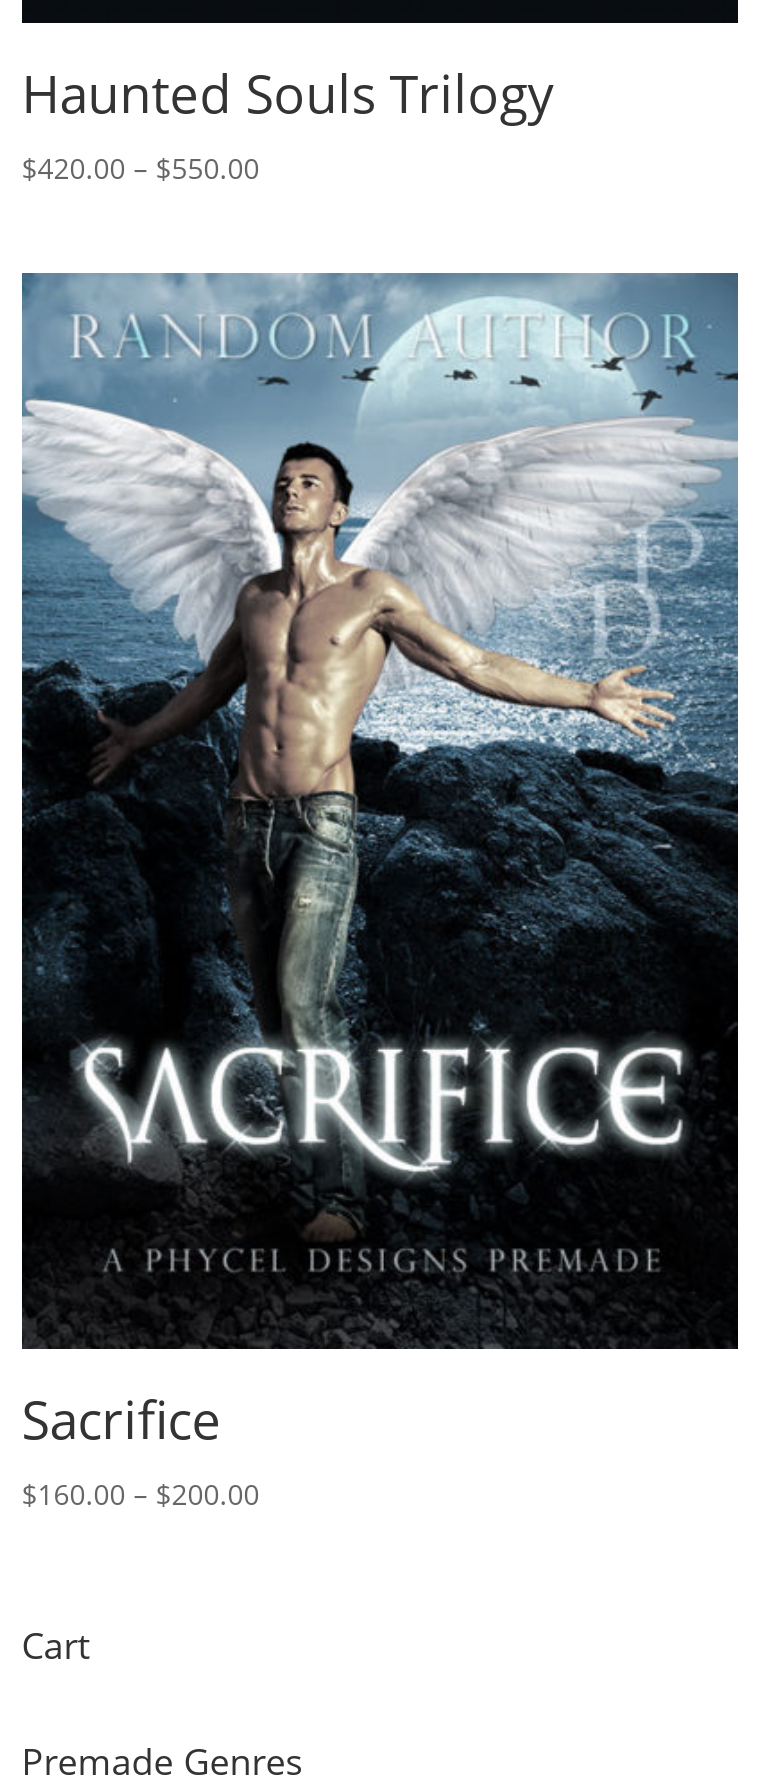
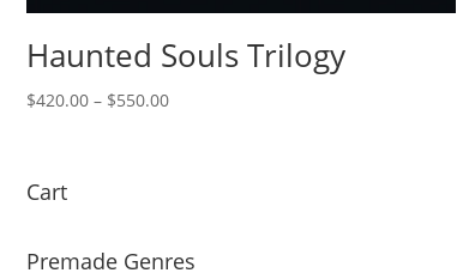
- [image]
- Sacrifice
- $160.00 – $200.00
